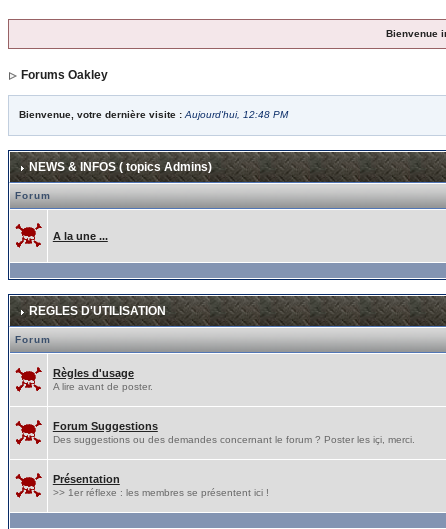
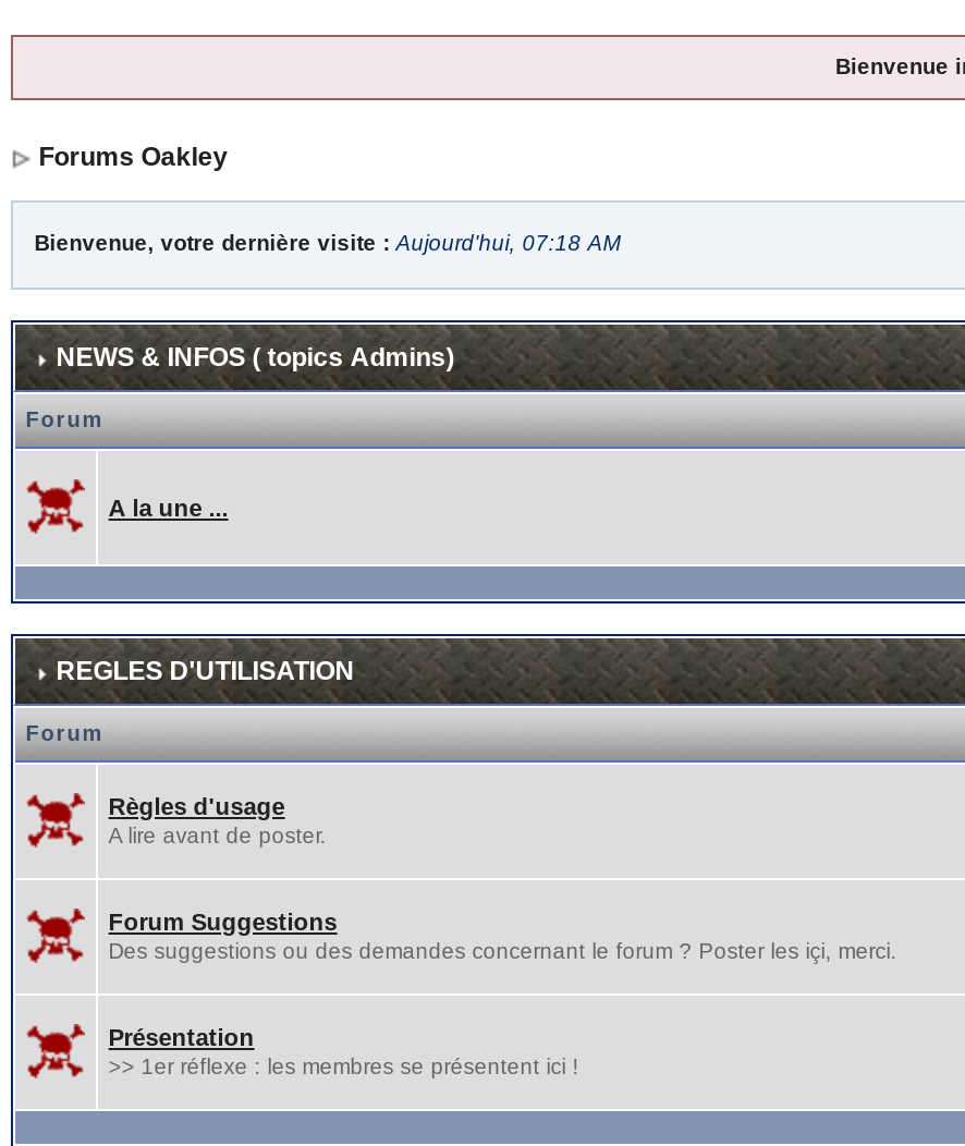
- Bienvenue, votre dernière visite : Aujourd'hui, 12:48 PM
+ Bienvenue, votre dernière visite : Aujourd'hui, 07:18 AM
